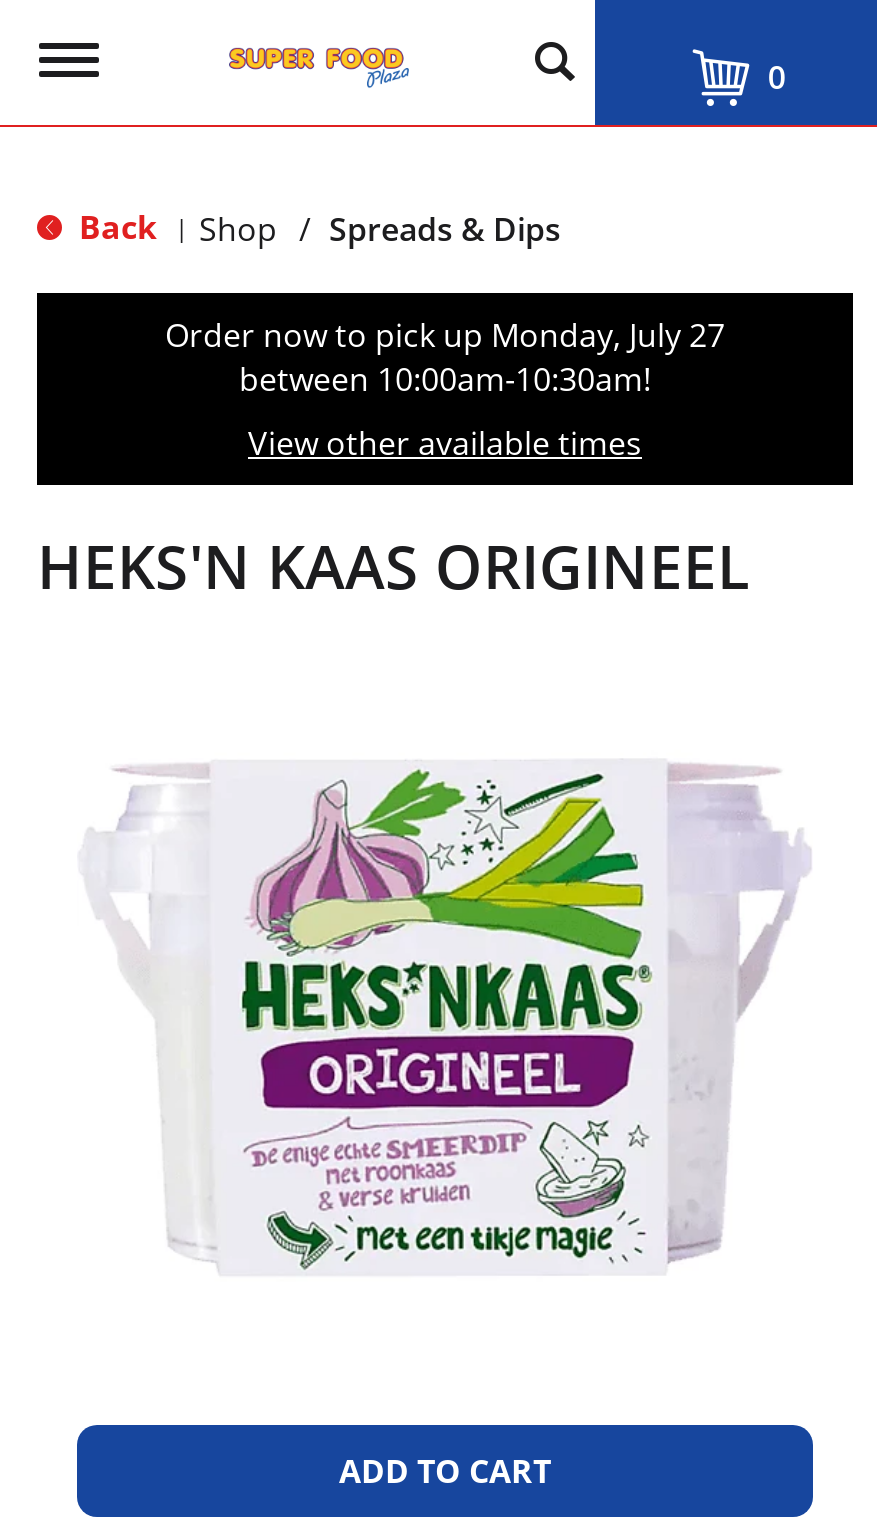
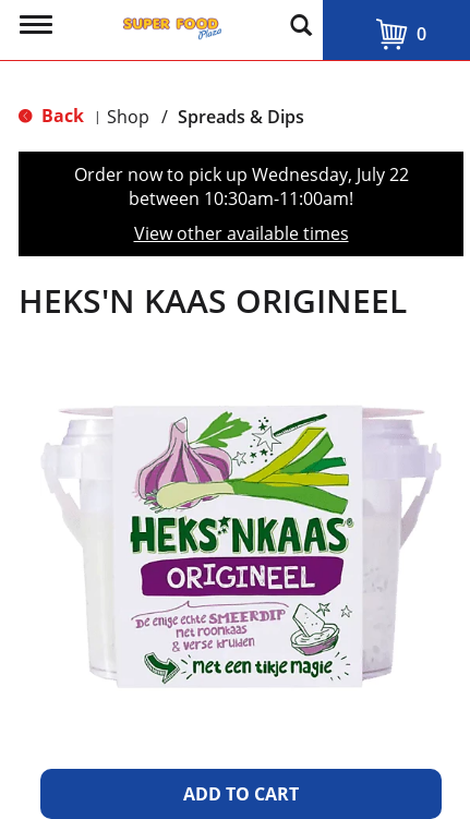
- Order now to pick up Monday, July 27
+ Order now to pick up Wednesday, July 22

- between 10:00am-10:30am!
+ between 10:30am-11:00am!
